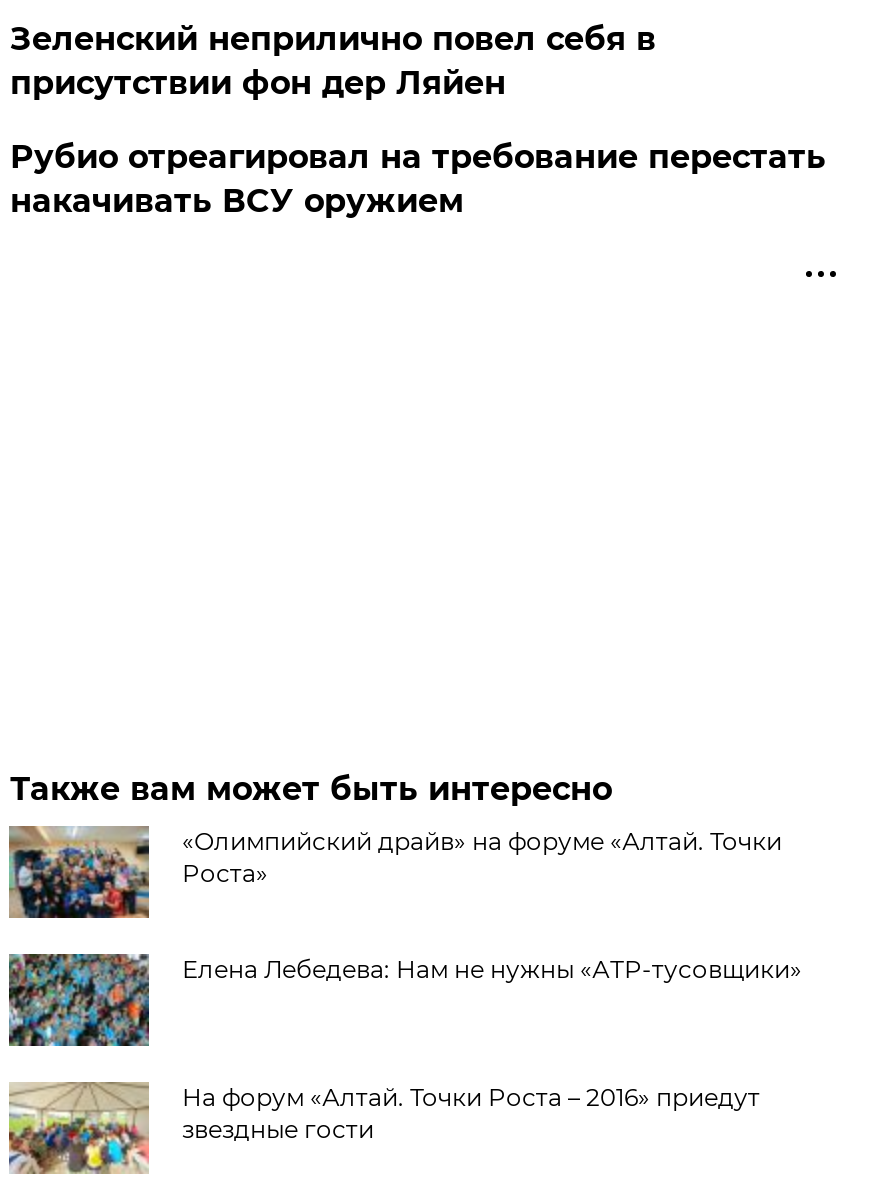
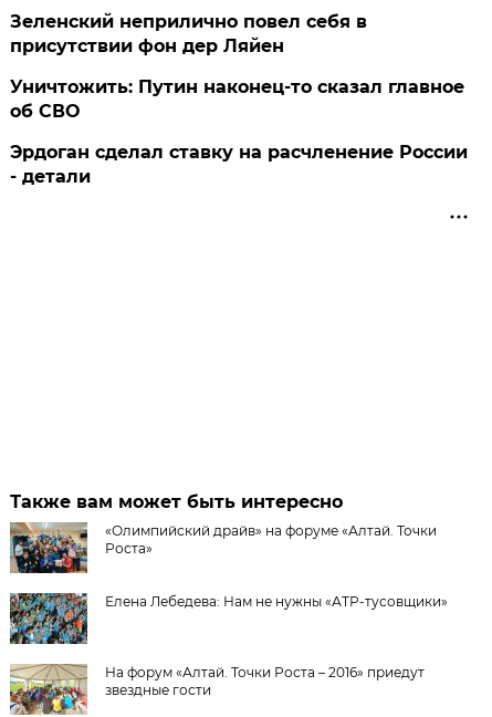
- Рубио отреагировал на требование перестать
- накачивать ВСУ оружием
+ Уничтожить: Путин наконец-то сказал главное
+ об СВО
+ Эрдоган сделал ставку на расчленение России
+ - детали
